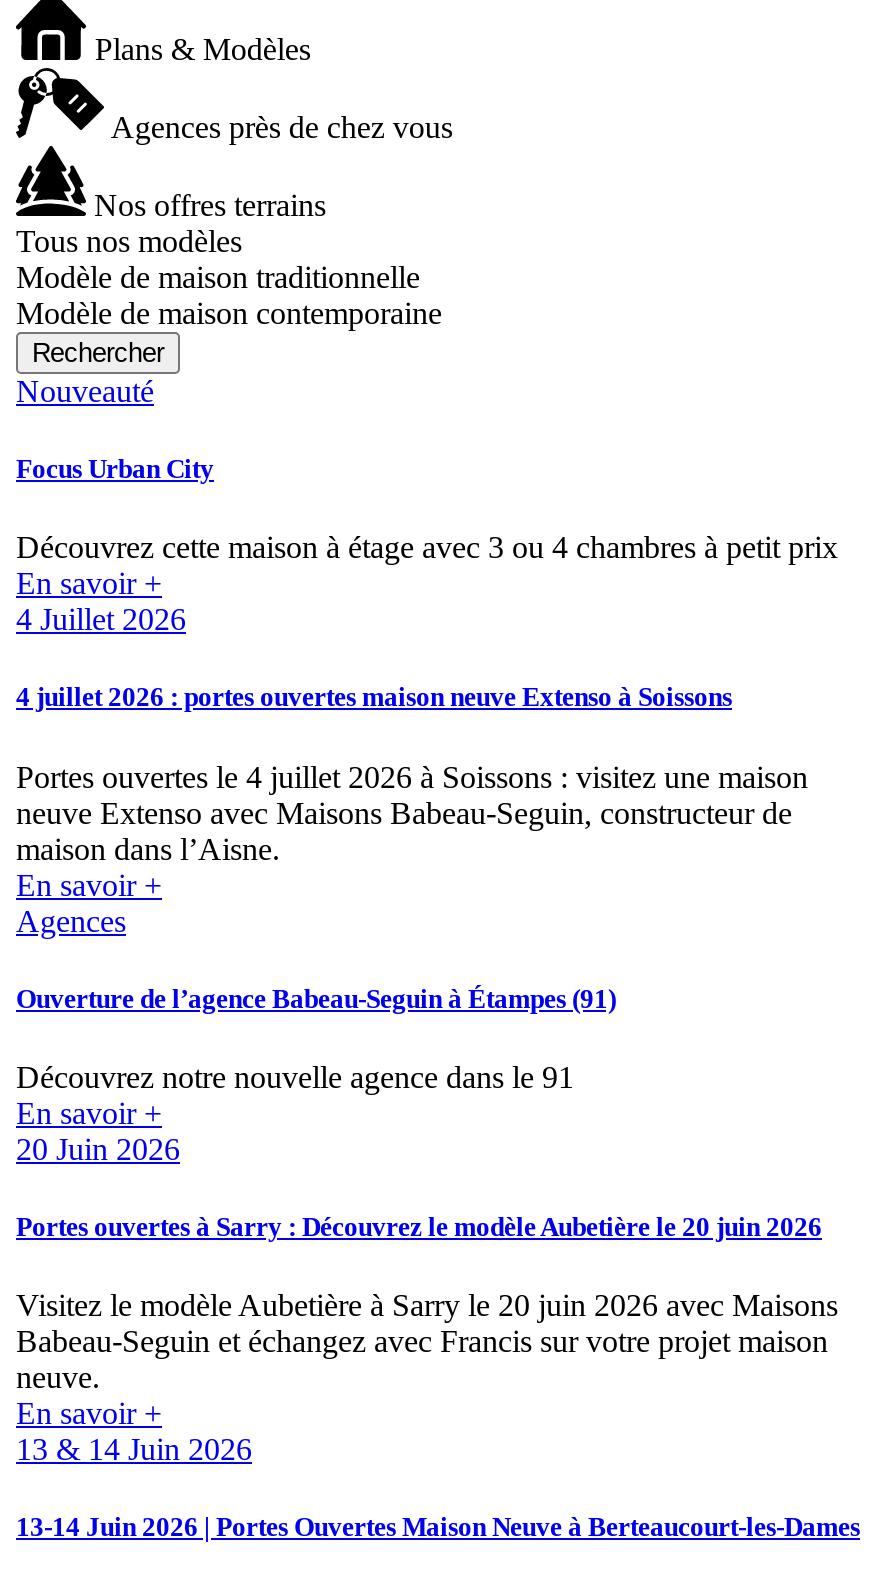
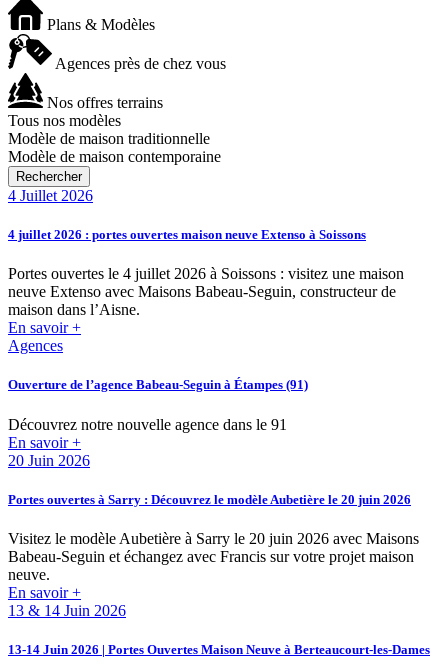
- Nouveauté
- Focus Urban City
- Découvrez cette maison à étage avec 3 ou 4 chambres à petit prix
- En savoir +
